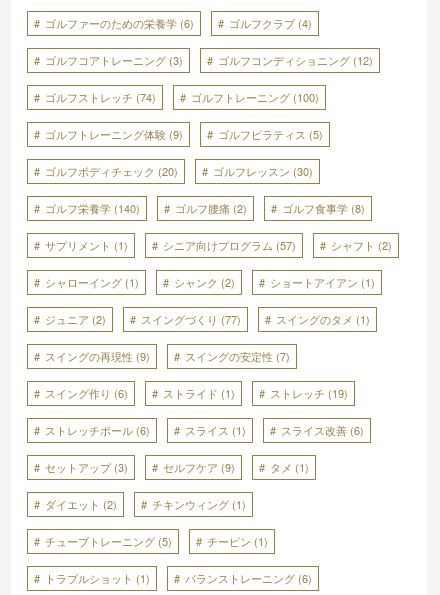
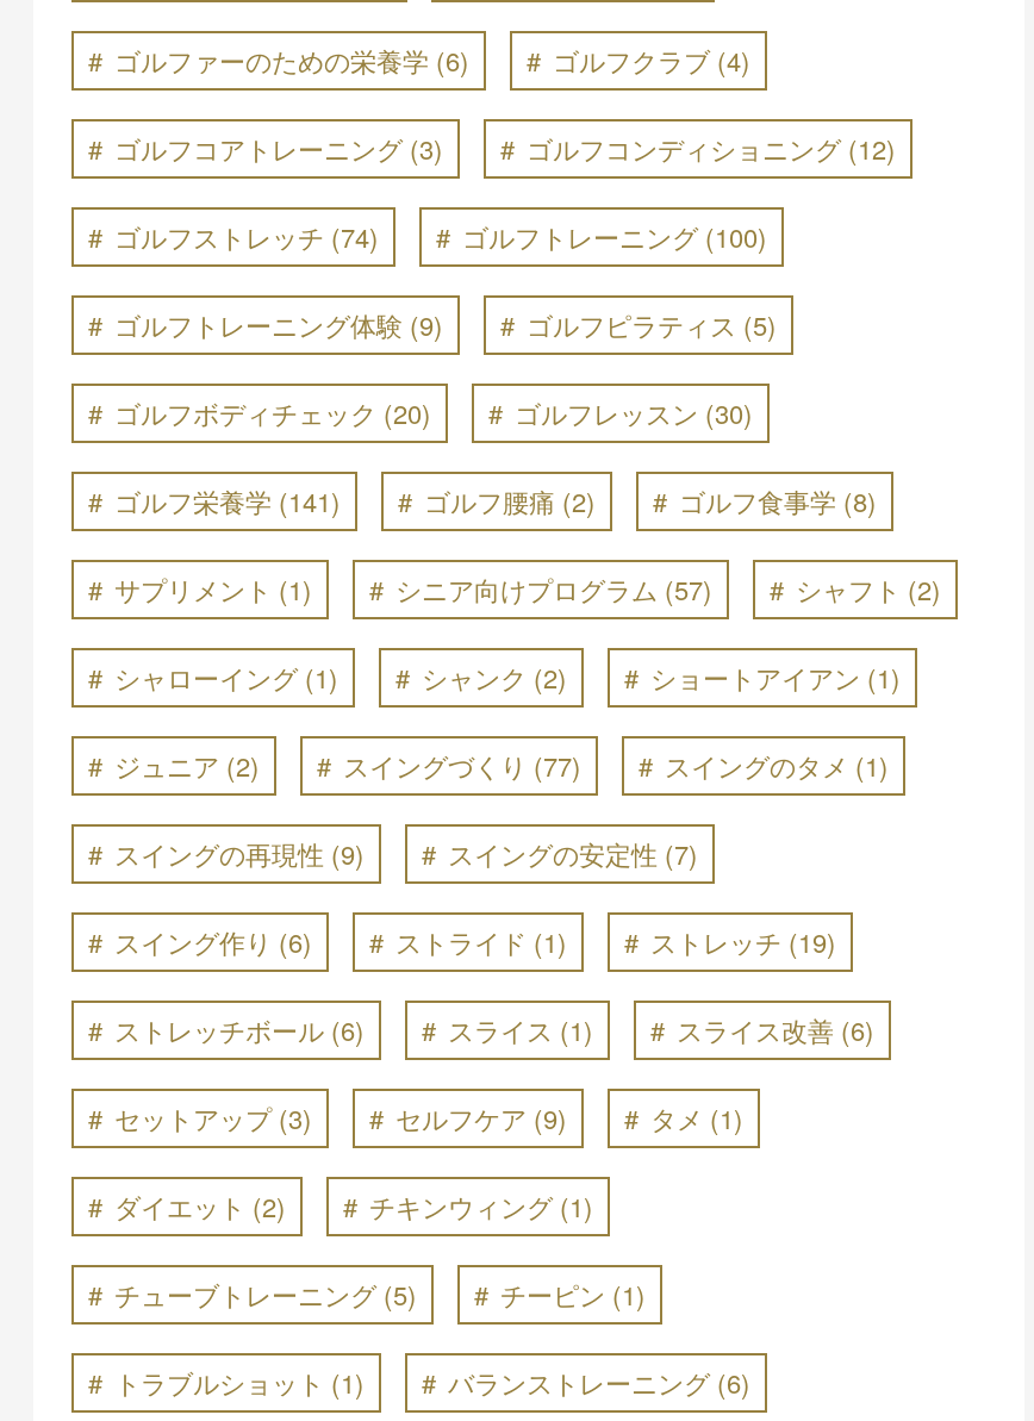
- ゴルフ栄養学(140)
+ ゴルフ栄養学(141)
